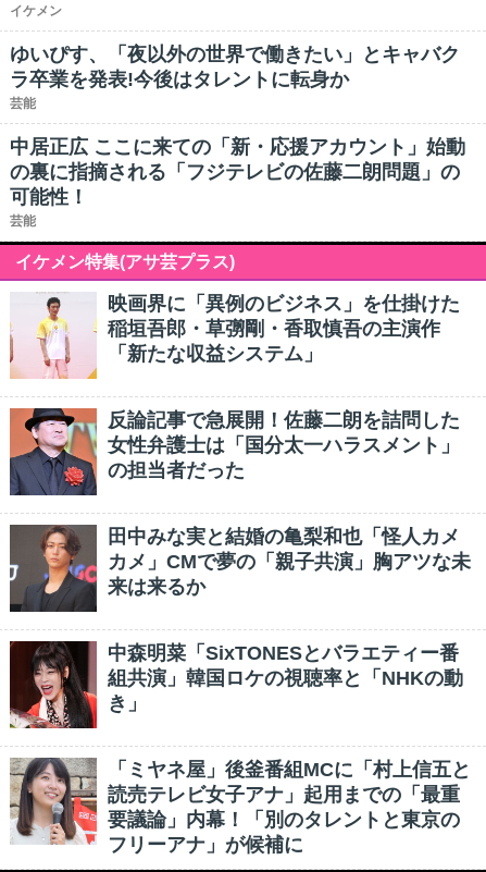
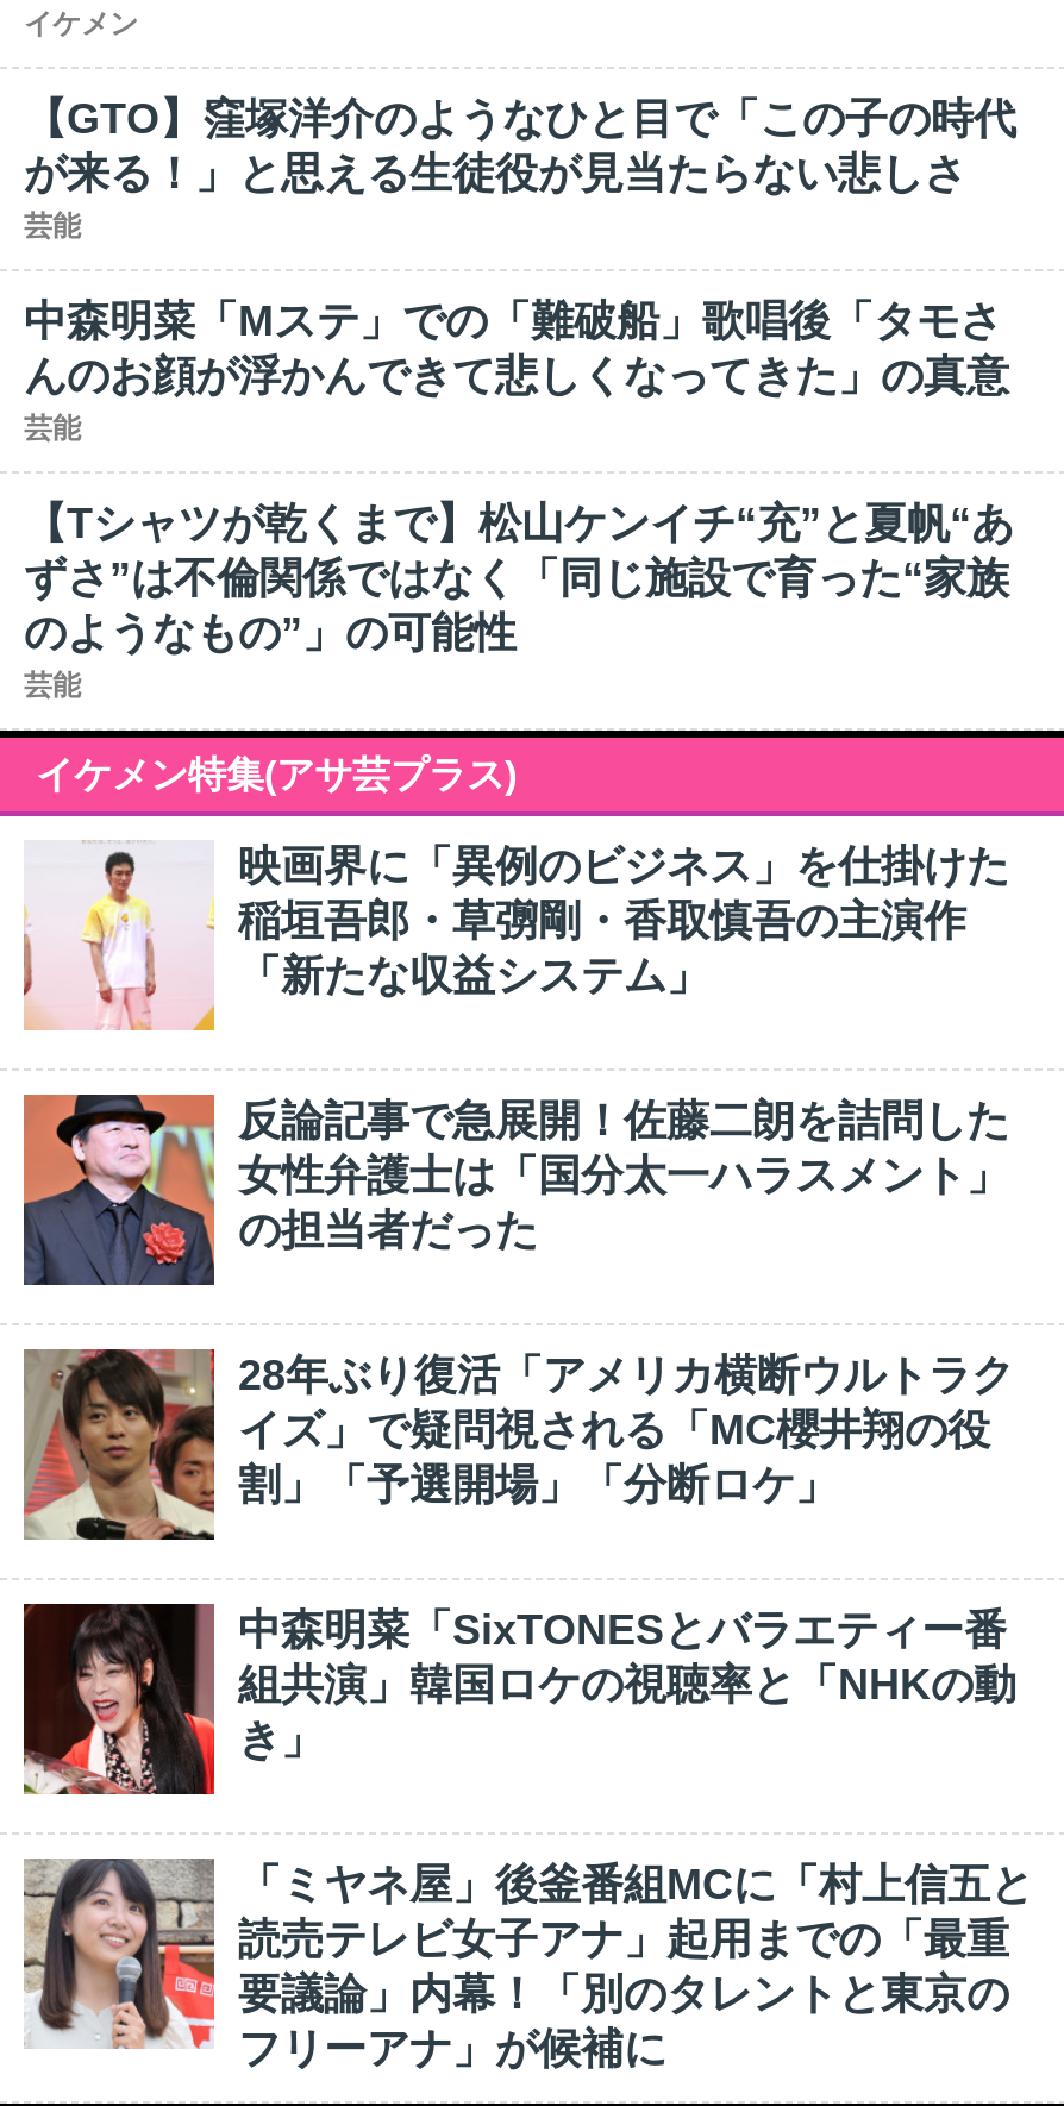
- ゆいぴす、「夜以外の世界で働きたい」とキャバク
- ラ卒業を発表!今後はタレントに転身か
+ 【GTO】窪塚洋介のようなひと目で「この子の時代
+ が来る！」と思える生徒役が見当たらない悲しさ

- 中居正広 ここに来ての「新・応援アカウント」始動
- の裏に指摘される「フジテレビの佐藤二朗問題」の
- 可能性！
+ 中森明菜「Mステ」での「難破船」歌唱後「タモさ
+ んのお顔が浮かんできて悲しくなってきた」の真意
+ 芸能
+ 【Tシャツが乾くまで】松山ケンイチ“充”と夏帆“あ
+ ずさ”は不倫関係ではなく「同じ施設で育った“家族
+ のようなもの”」の可能性

- [image]
- 田中みな実と結婚の亀梨和也「怪人カメ
- カメ」CMで夢の「親子共演」胸アツな未
- 来は来るか
+ [image]
+ 28年ぶり復活「アメリカ横断ウルトラク
+ イズ」で疑問視される「MC櫻井翔の役
+ 割」「予選開場」「分断ロケ」
